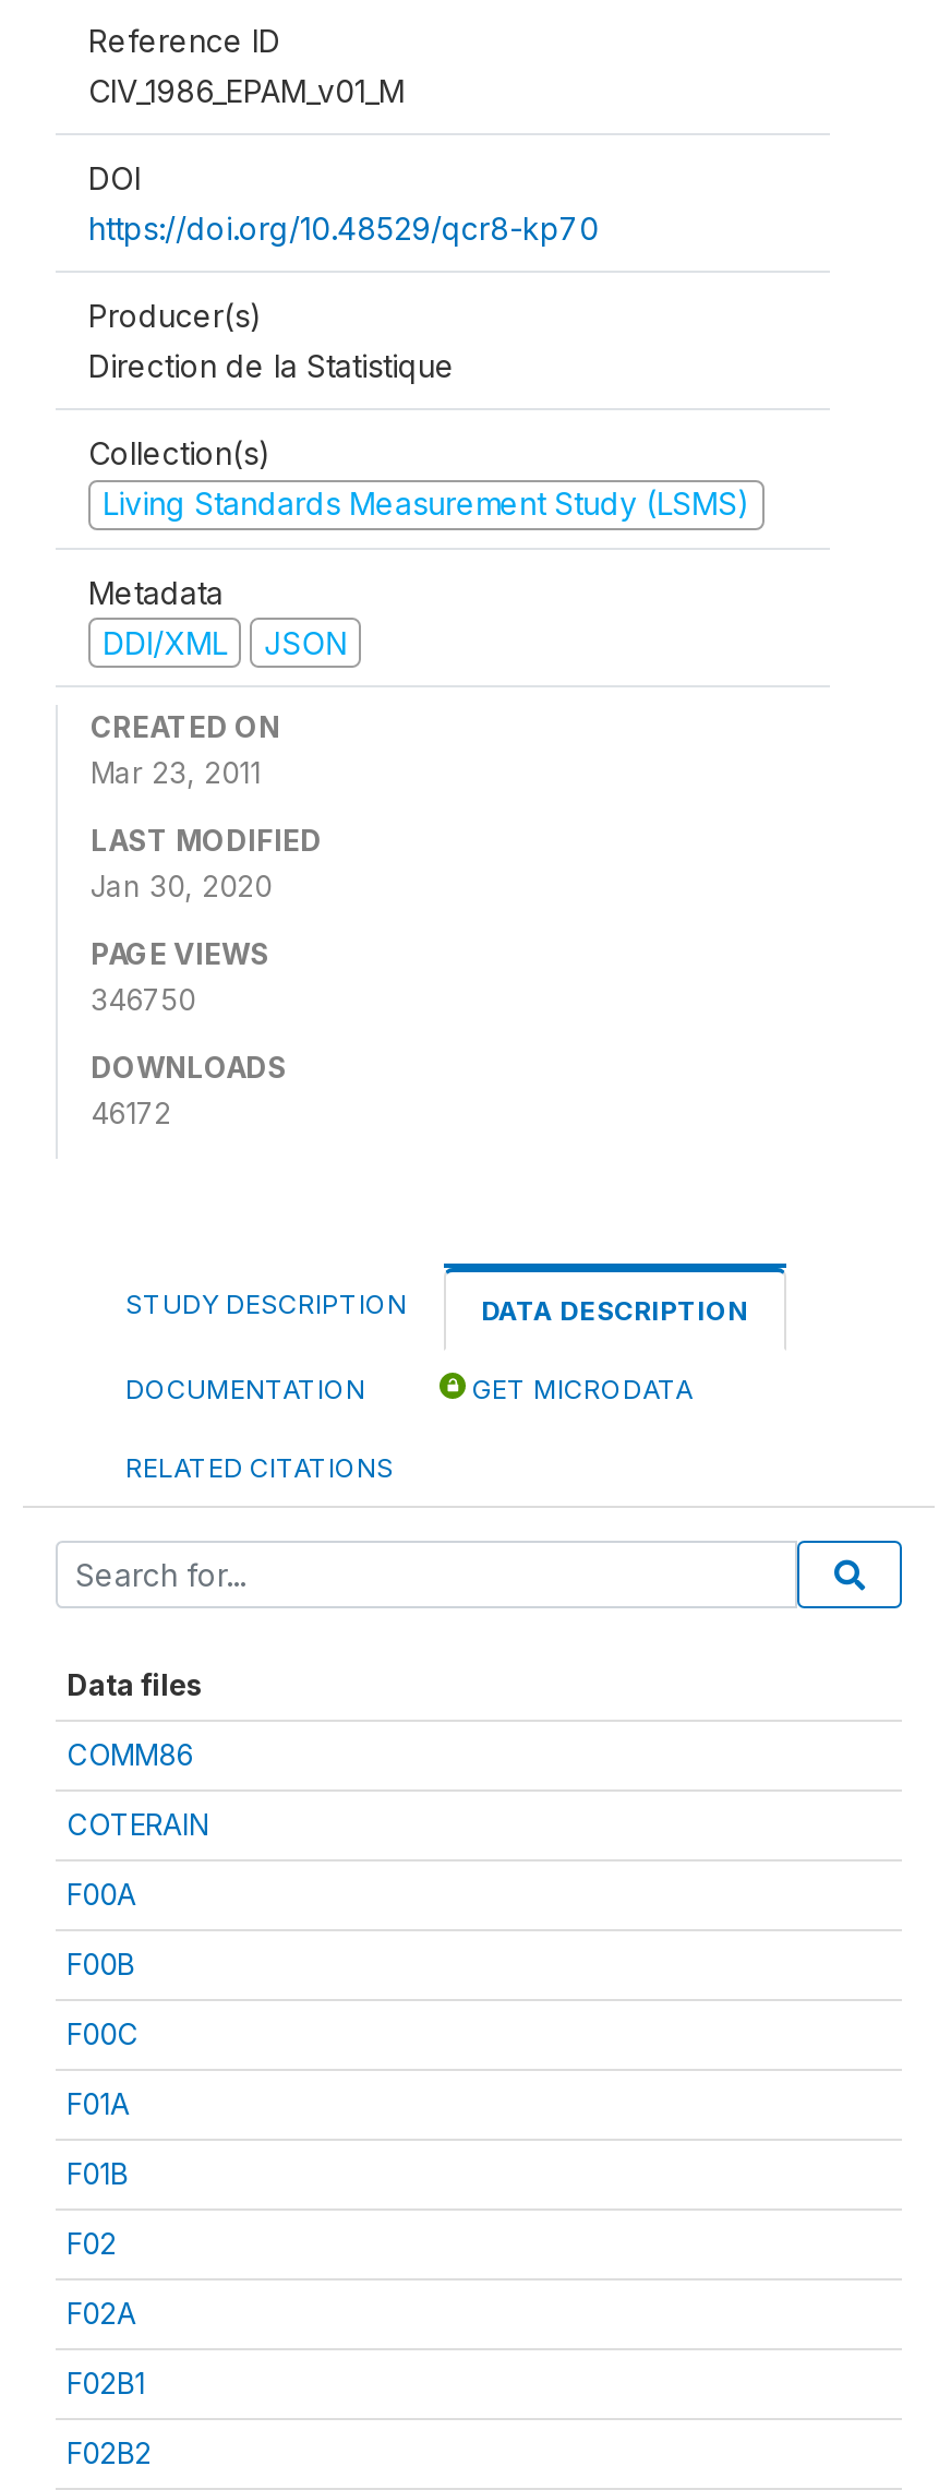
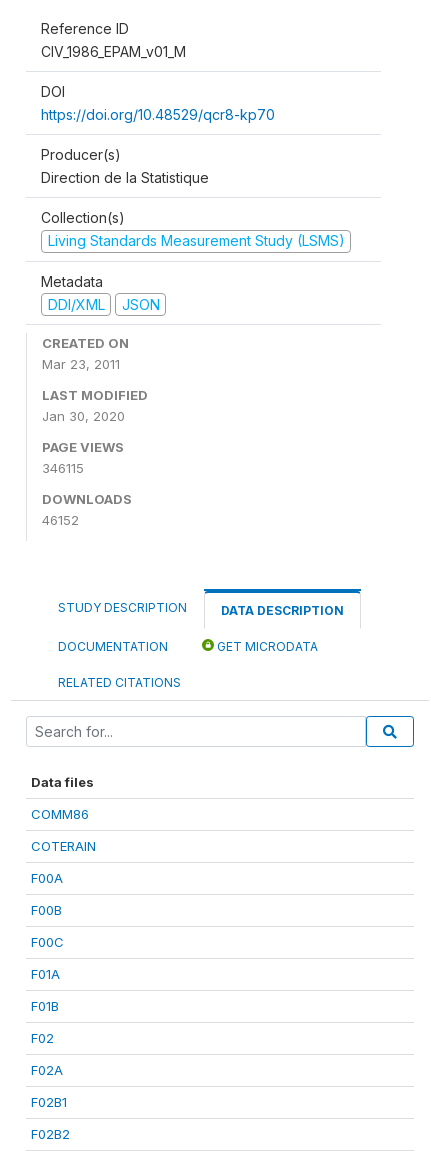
- 346750
+ 346115

- 46172
+ 46152
